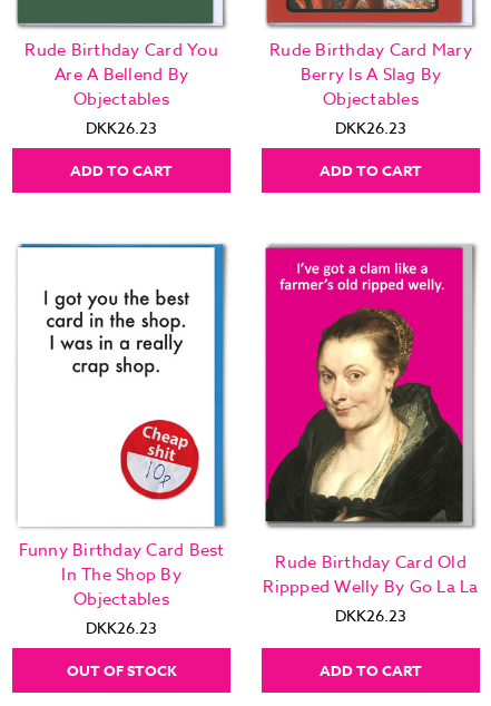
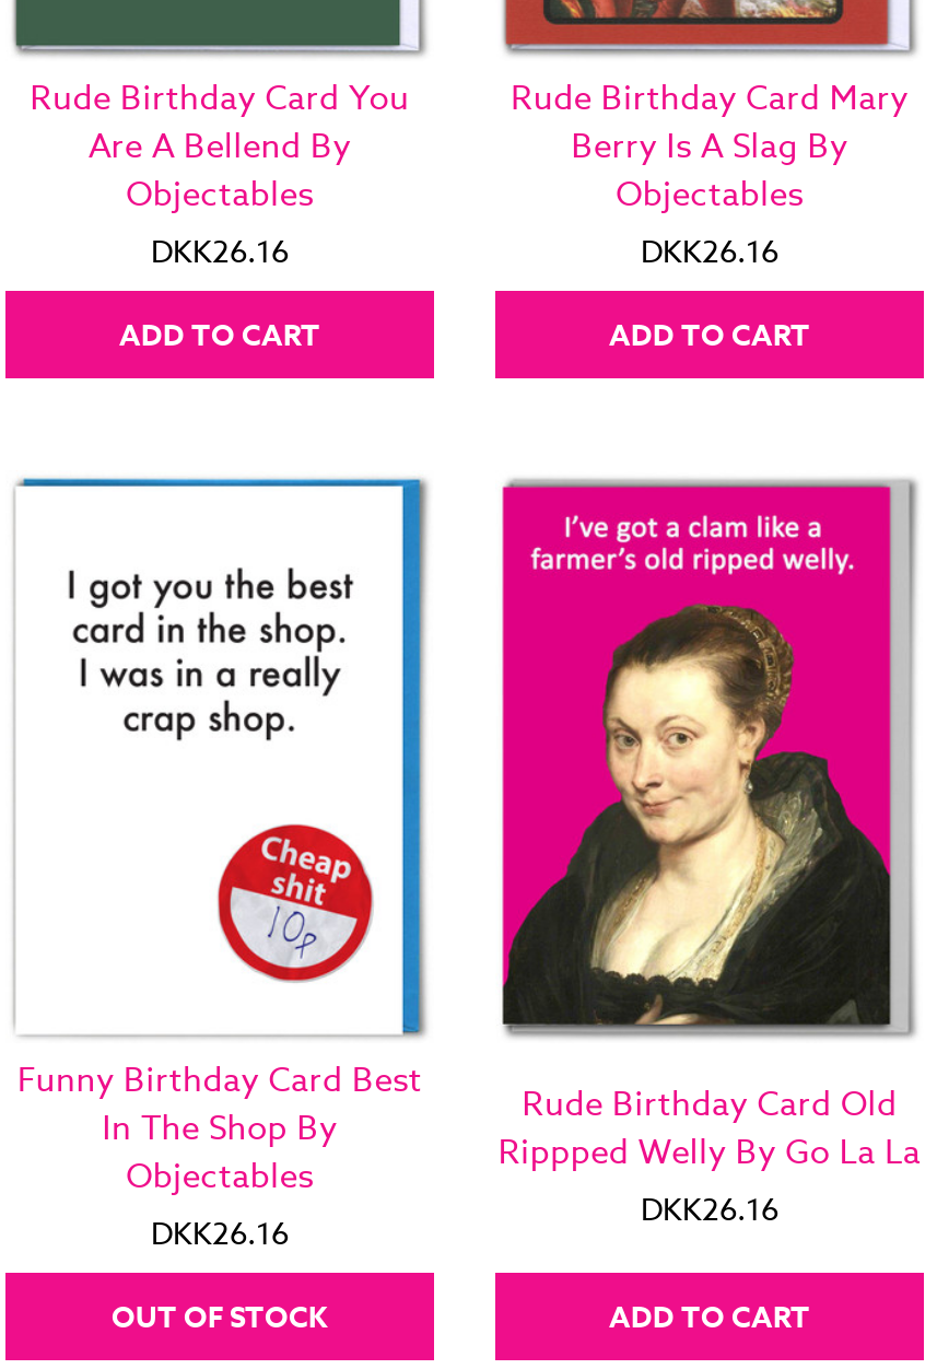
- DKK26.23
+ DKK26.16

- DKK26.23
+ DKK26.16

- DKK26.23
+ DKK26.16

- DKK26.23
+ DKK26.16
